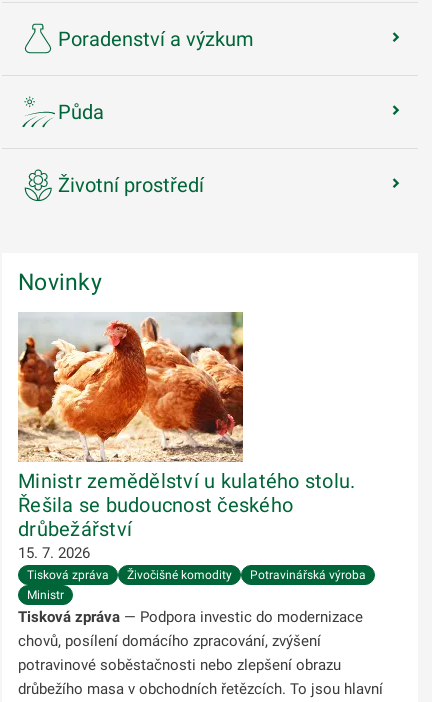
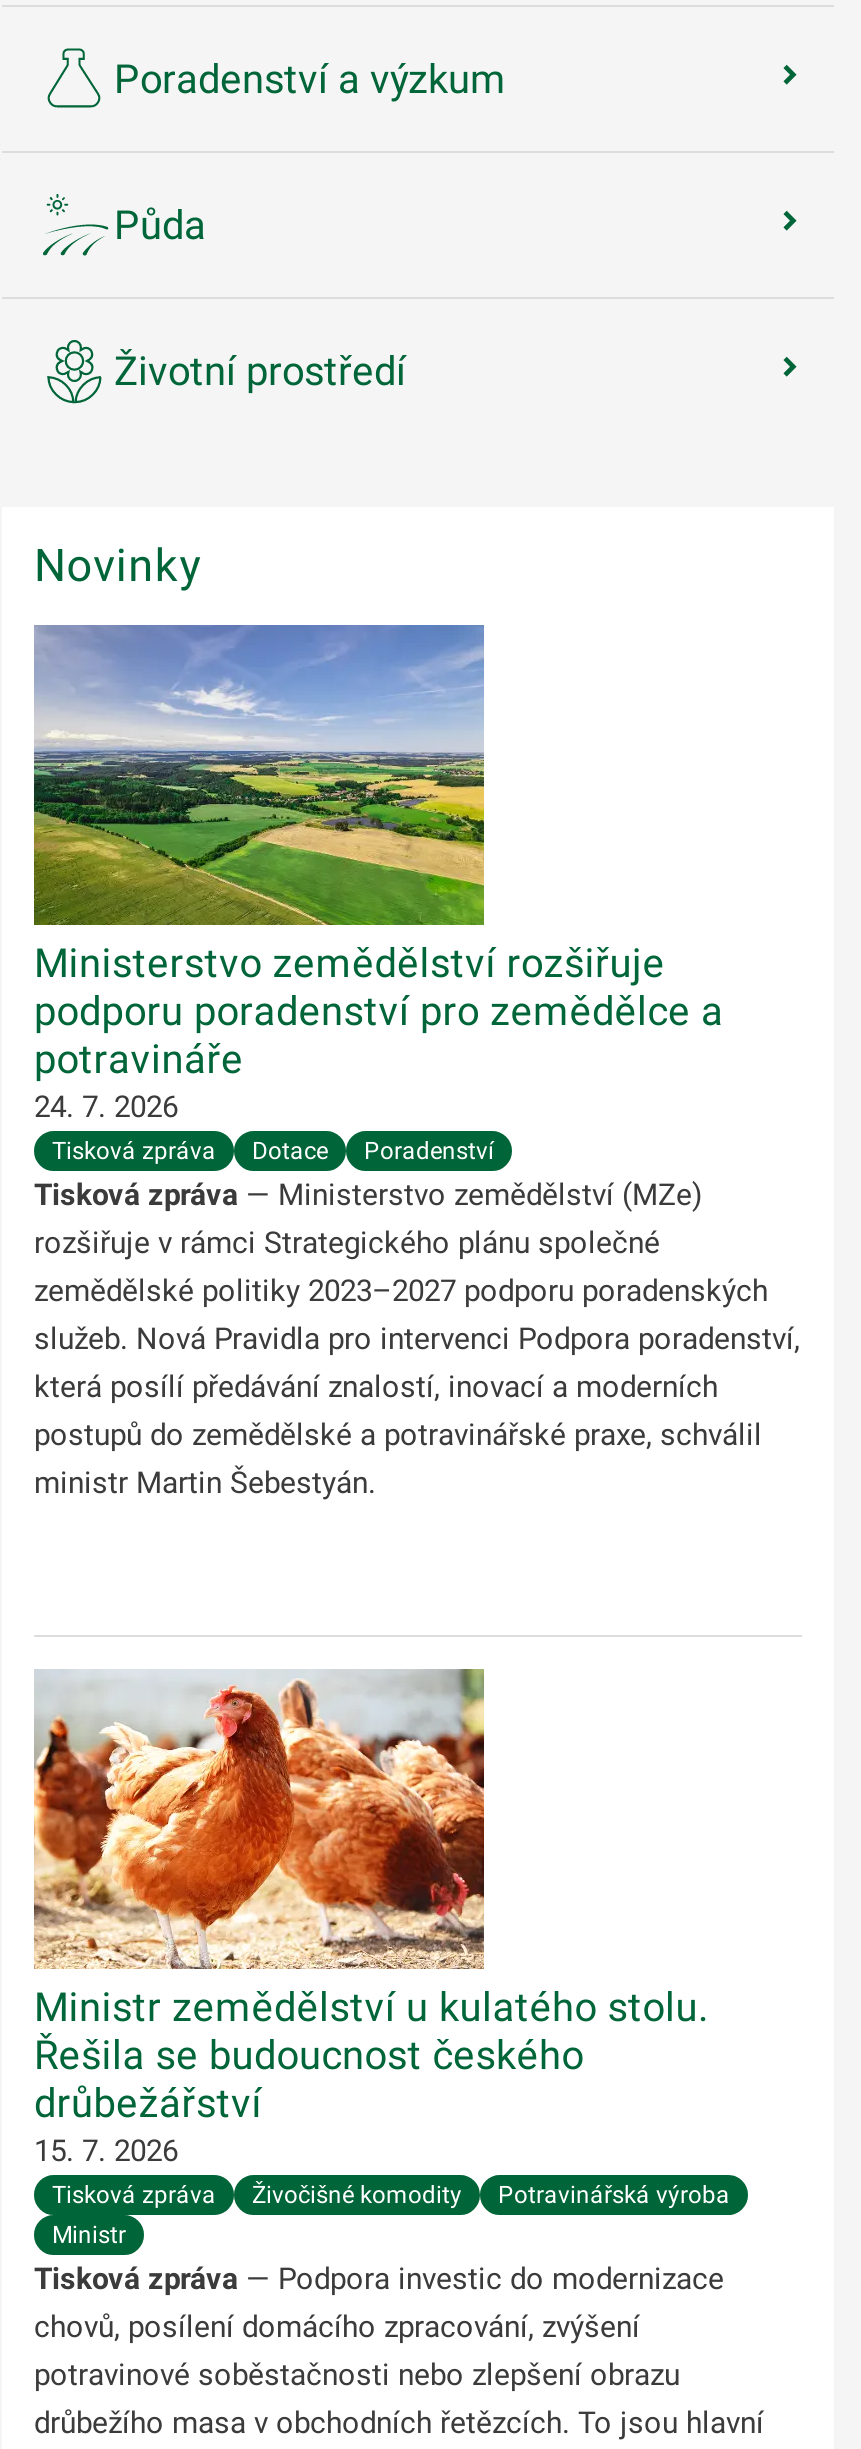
+ [image]
+ Ministerstvo zemědělství rozšiřuje
+ podporu poradenství pro zemědělce a
+ potravináře
+ 24. 7. 2026
+ Tisková zpráva
+ Dotace
+ Poradenství
+ Tisková zpráva — Ministerstvo zemědělství (MZe)
+ rozšiřuje v rámci Strategického plánu společné
+ zemědělské politiky 2023–2027 podporu poradenských
+ služeb. Nová Pravidla pro intervenci Podpora poradenství,
+ která posílí předávání znalostí, inovací a moderních
+ postupů do zemědělské a potravinářské praxe, schválil
+ ministr Martin Šebestyán.
